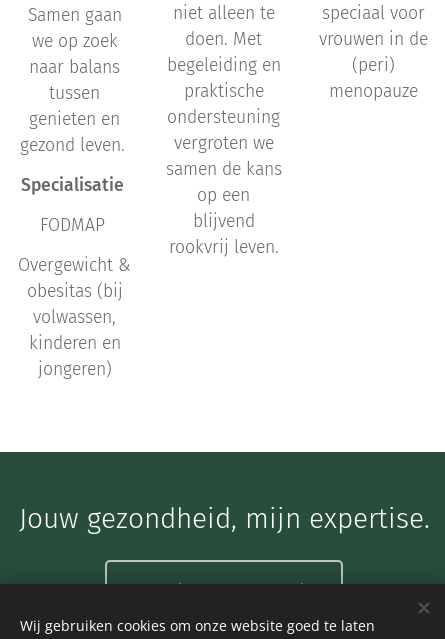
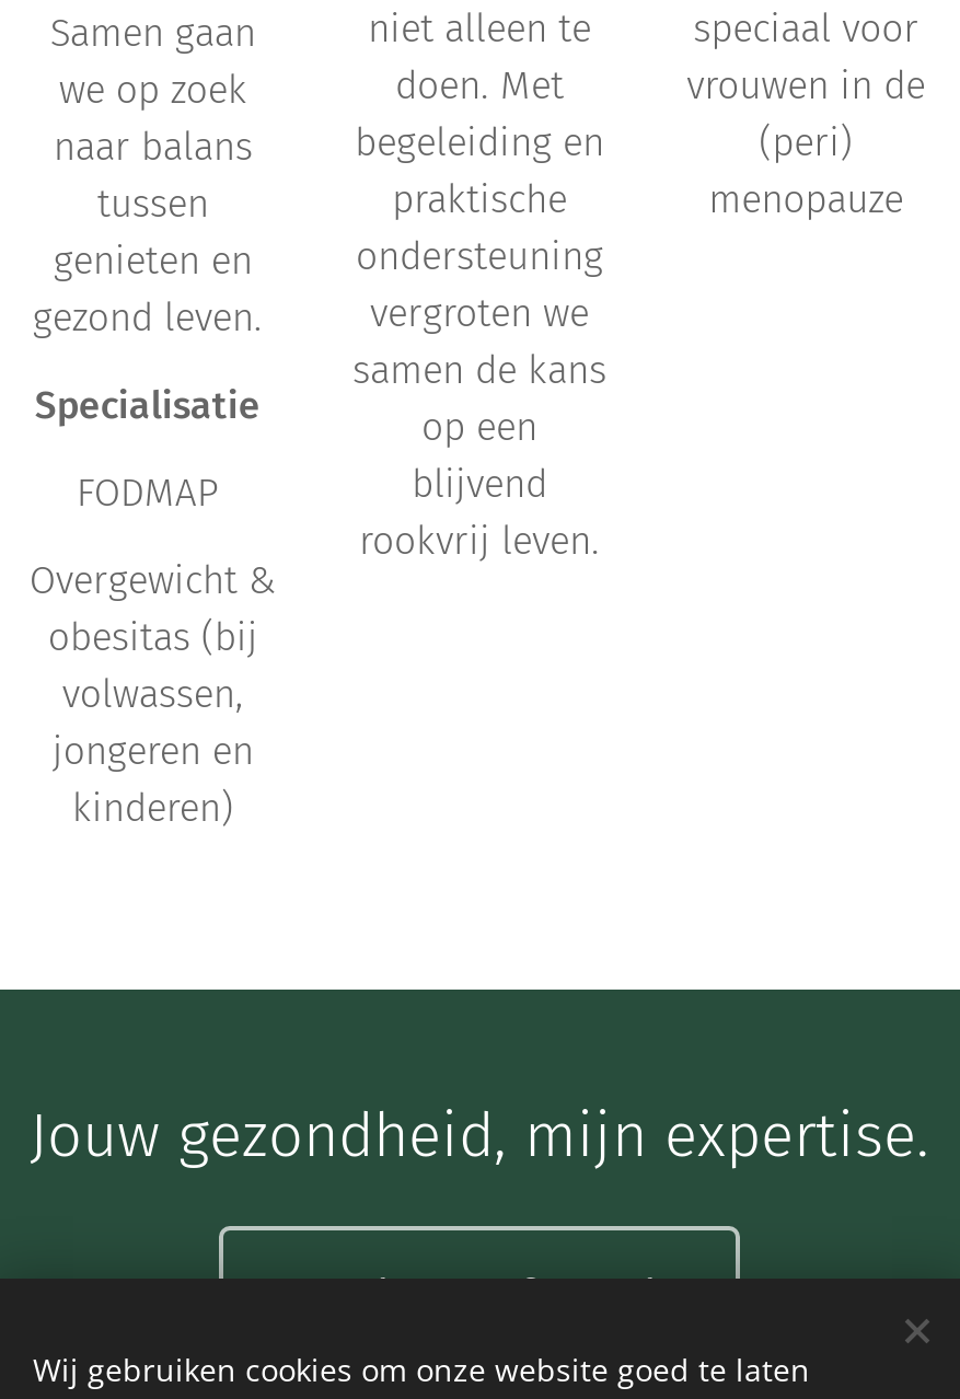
- kinderen en
- jongeren)
+ jongeren en
+ kinderen)
